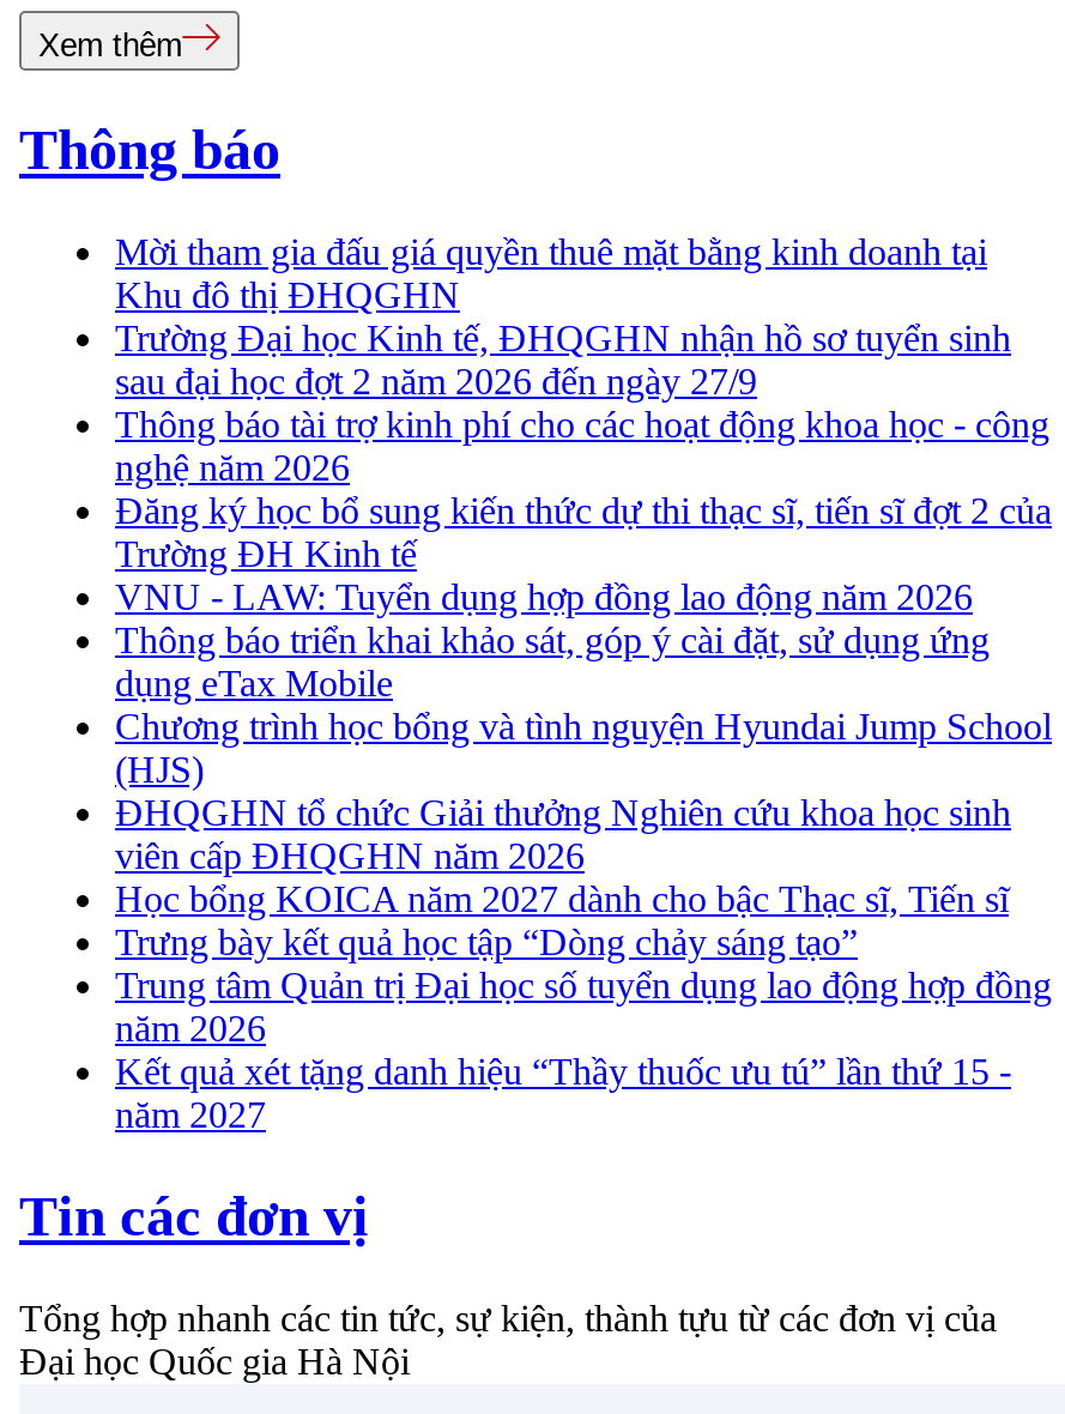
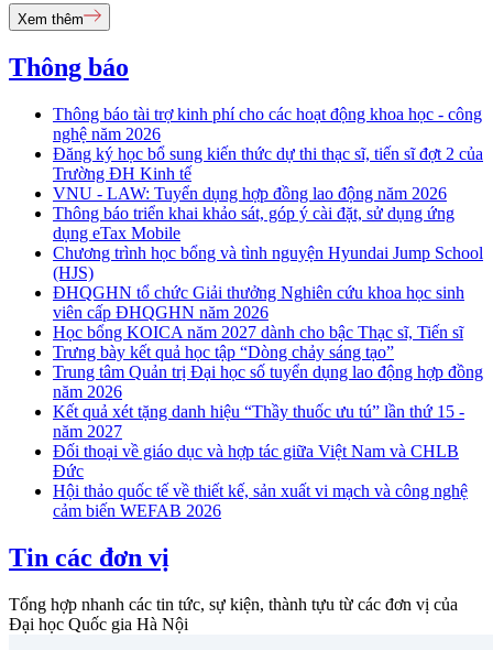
- Mời tham gia đấu giá quyền thuê mặt bằng kinh doanh tại
- Khu đô thị ĐHQGHN
- Trường Đại học Kinh tế, ĐHQGHN nhận hồ sơ tuyển sinh
- sau đại học đợt 2 năm 2026 đến ngày 27/9

moved up: Thông báo tài trợ kinh phí cho các hoạt động khoa học - công | nghệ năm 2026 | Đăng ký học bổ sung kiến thức dự thi thạc sĩ, tiến sĩ đợt 2 của | ... | Kết quả xét tặng danh hiệu “Thầy thuốc ưu tú” lần thứ 15 - | năm 2027

+ Đối thoại về giáo dục và hợp tác giữa Việt Nam và CHLB
+ Đức
+ Hội thảo quốc tế về thiết kế, sản xuất vi mạch và công nghệ
+ cảm biến WEFAB 2026
